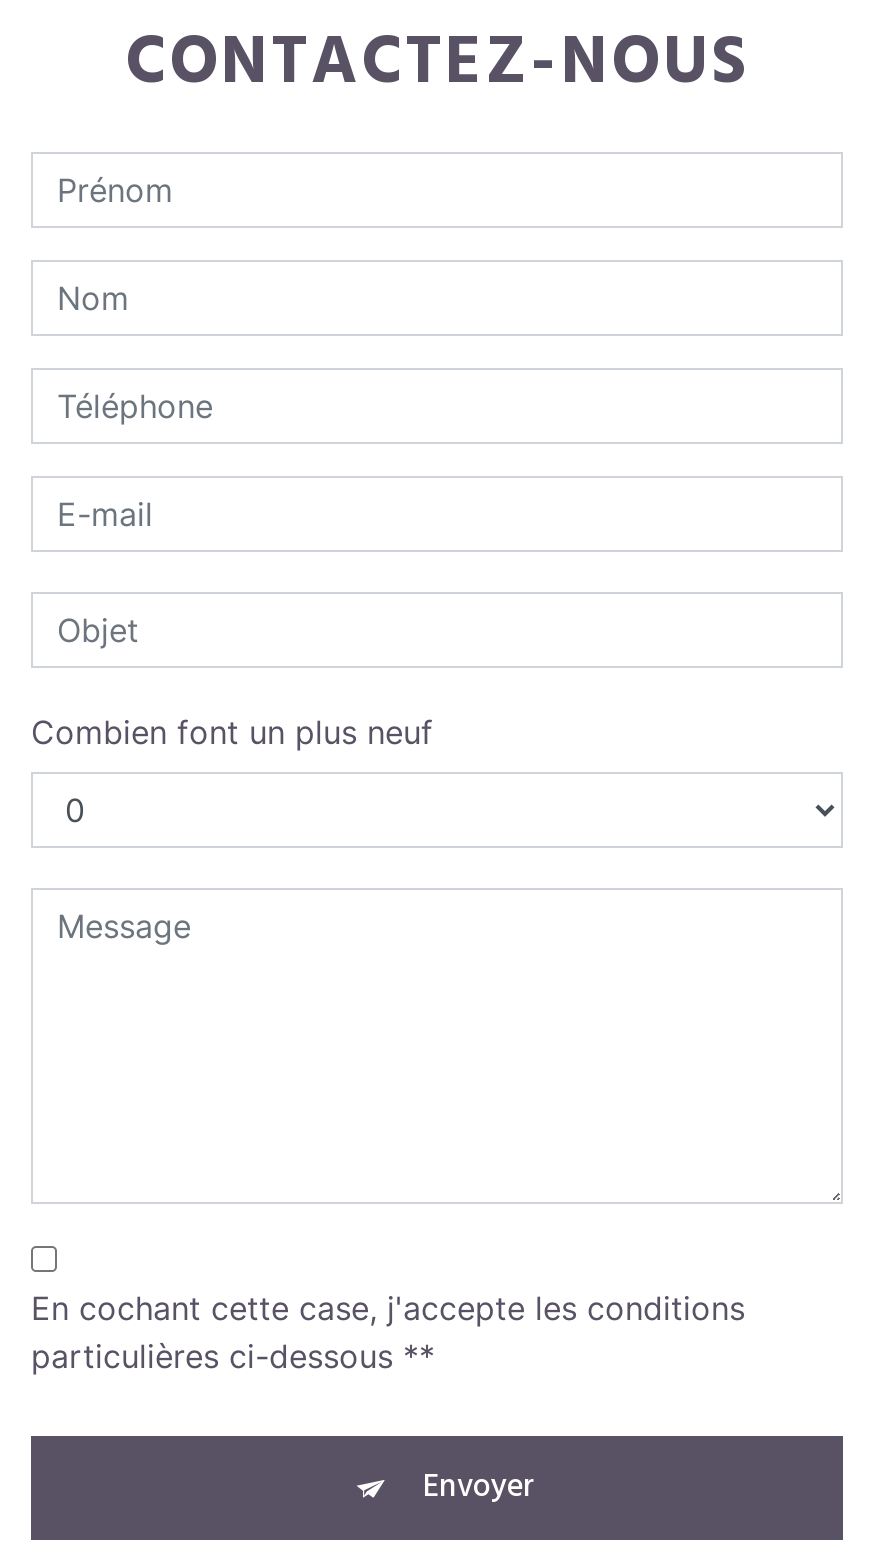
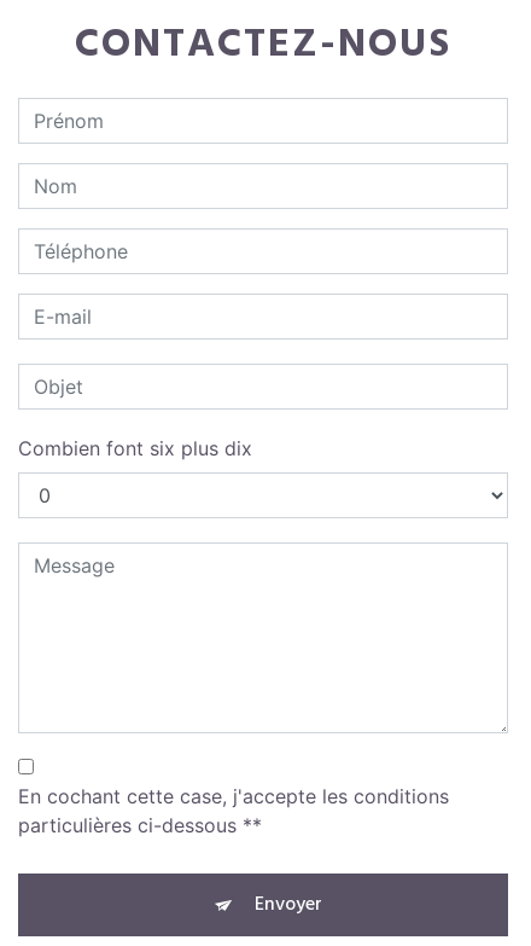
- Combien font un plus neuf
+ Combien font six plus dix
